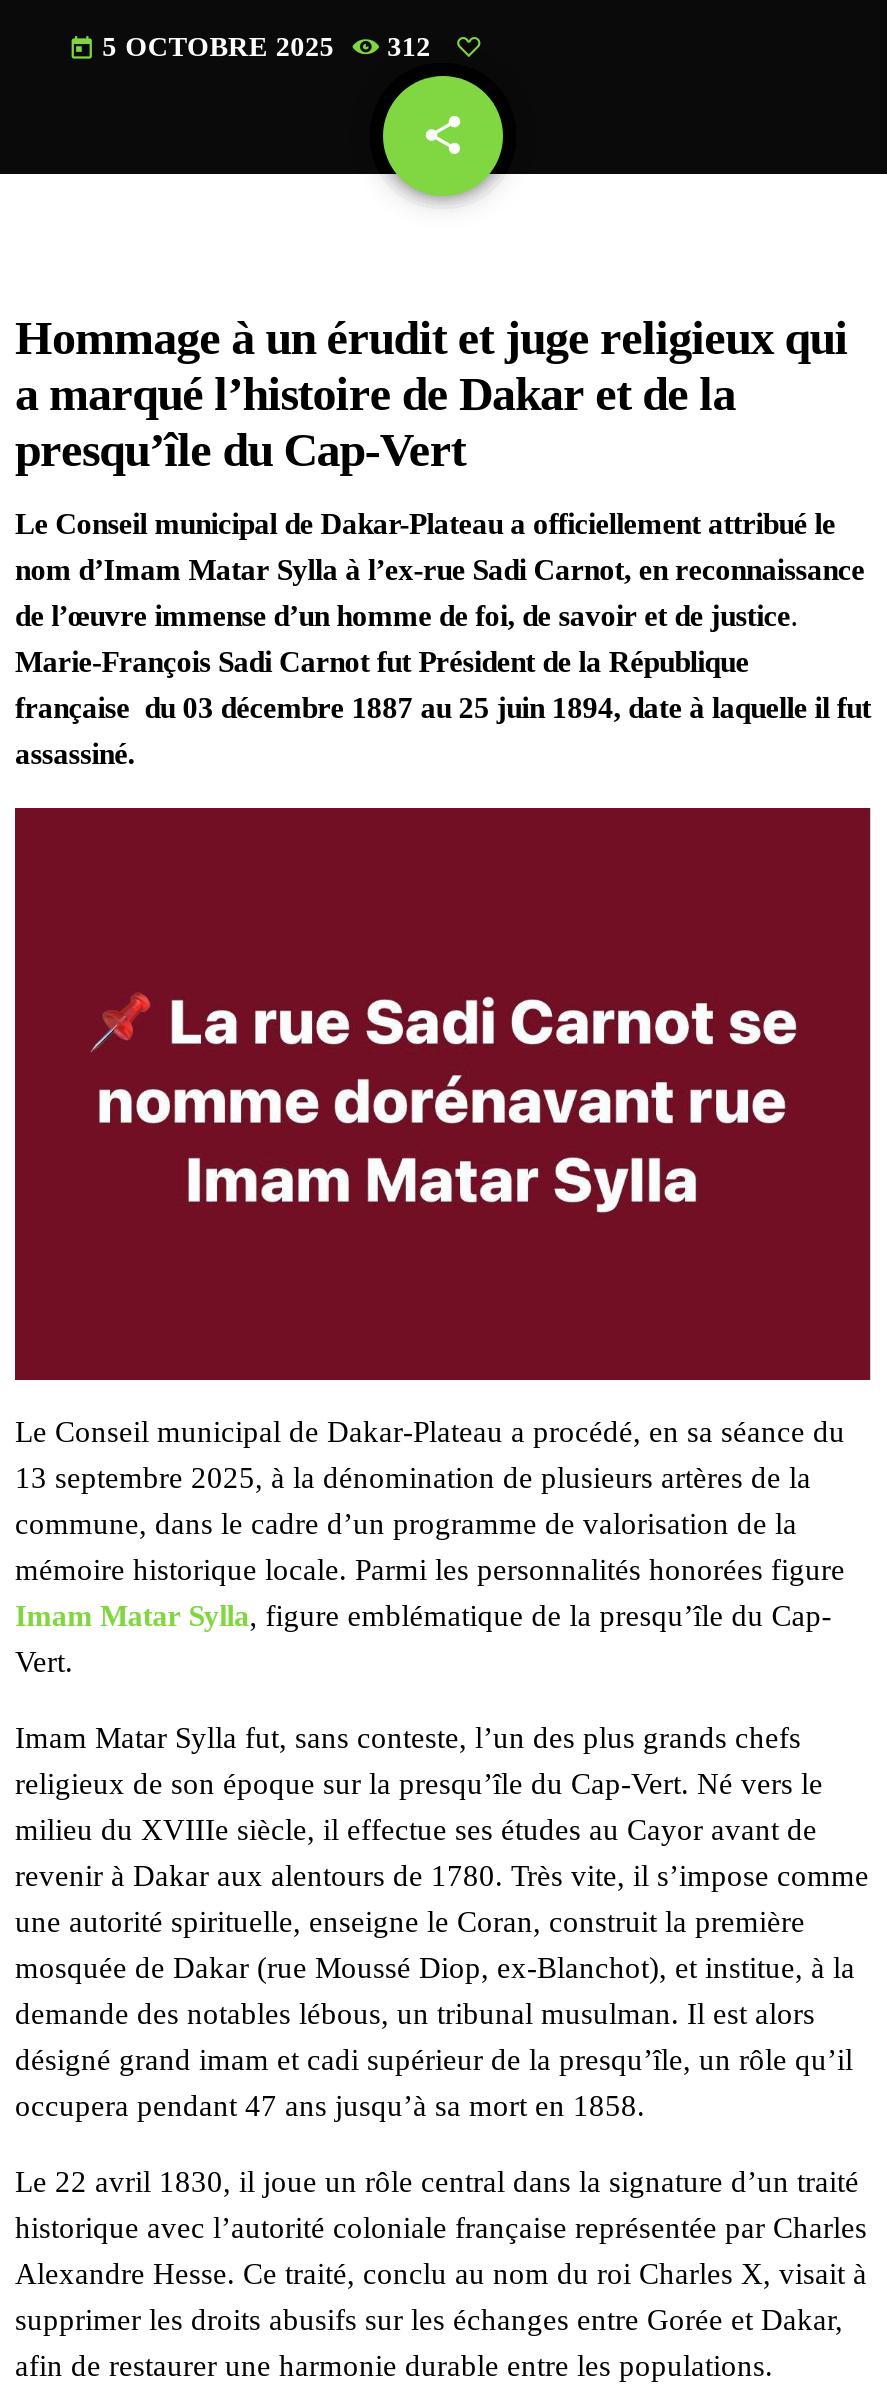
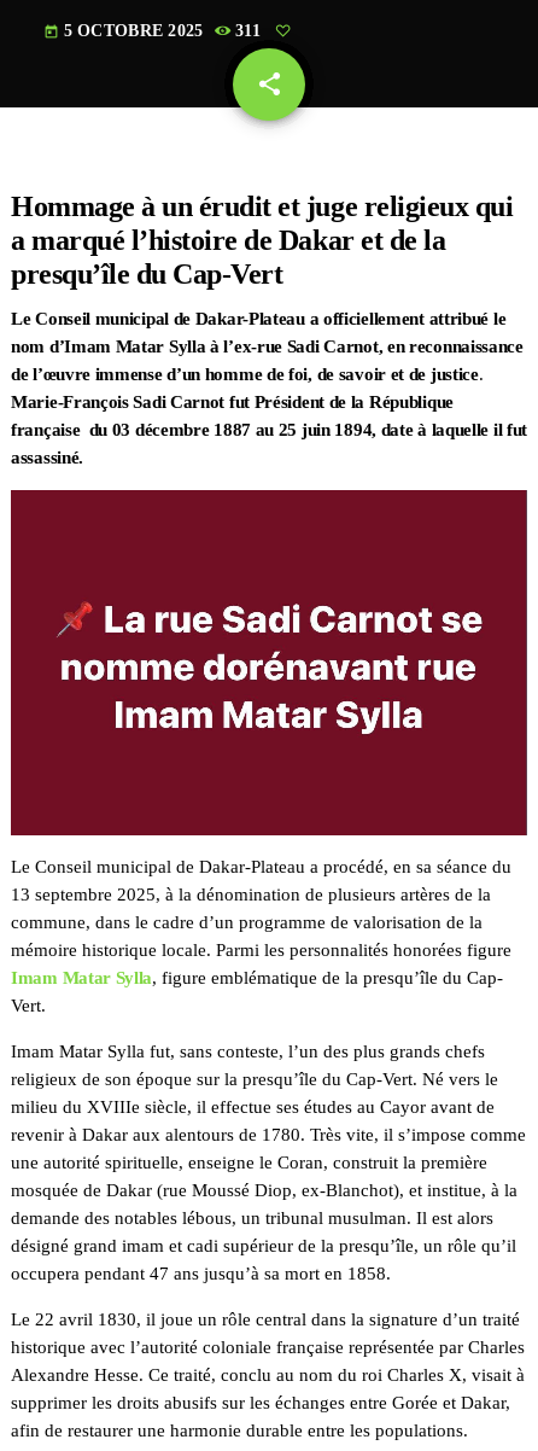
- 312
+ 311
